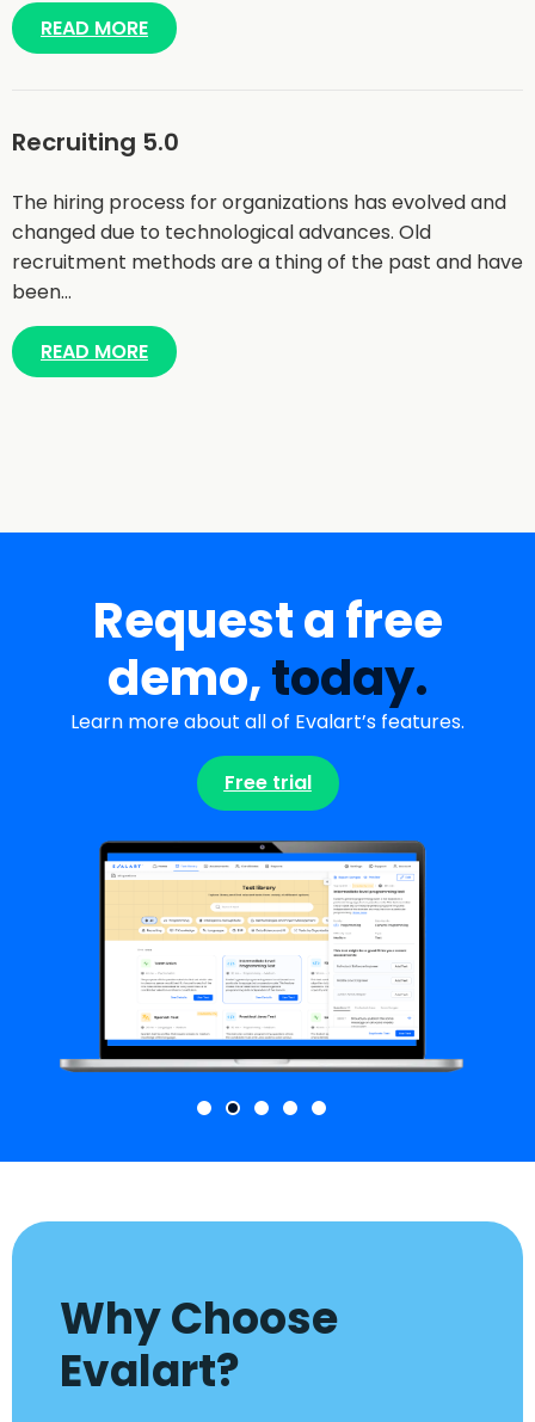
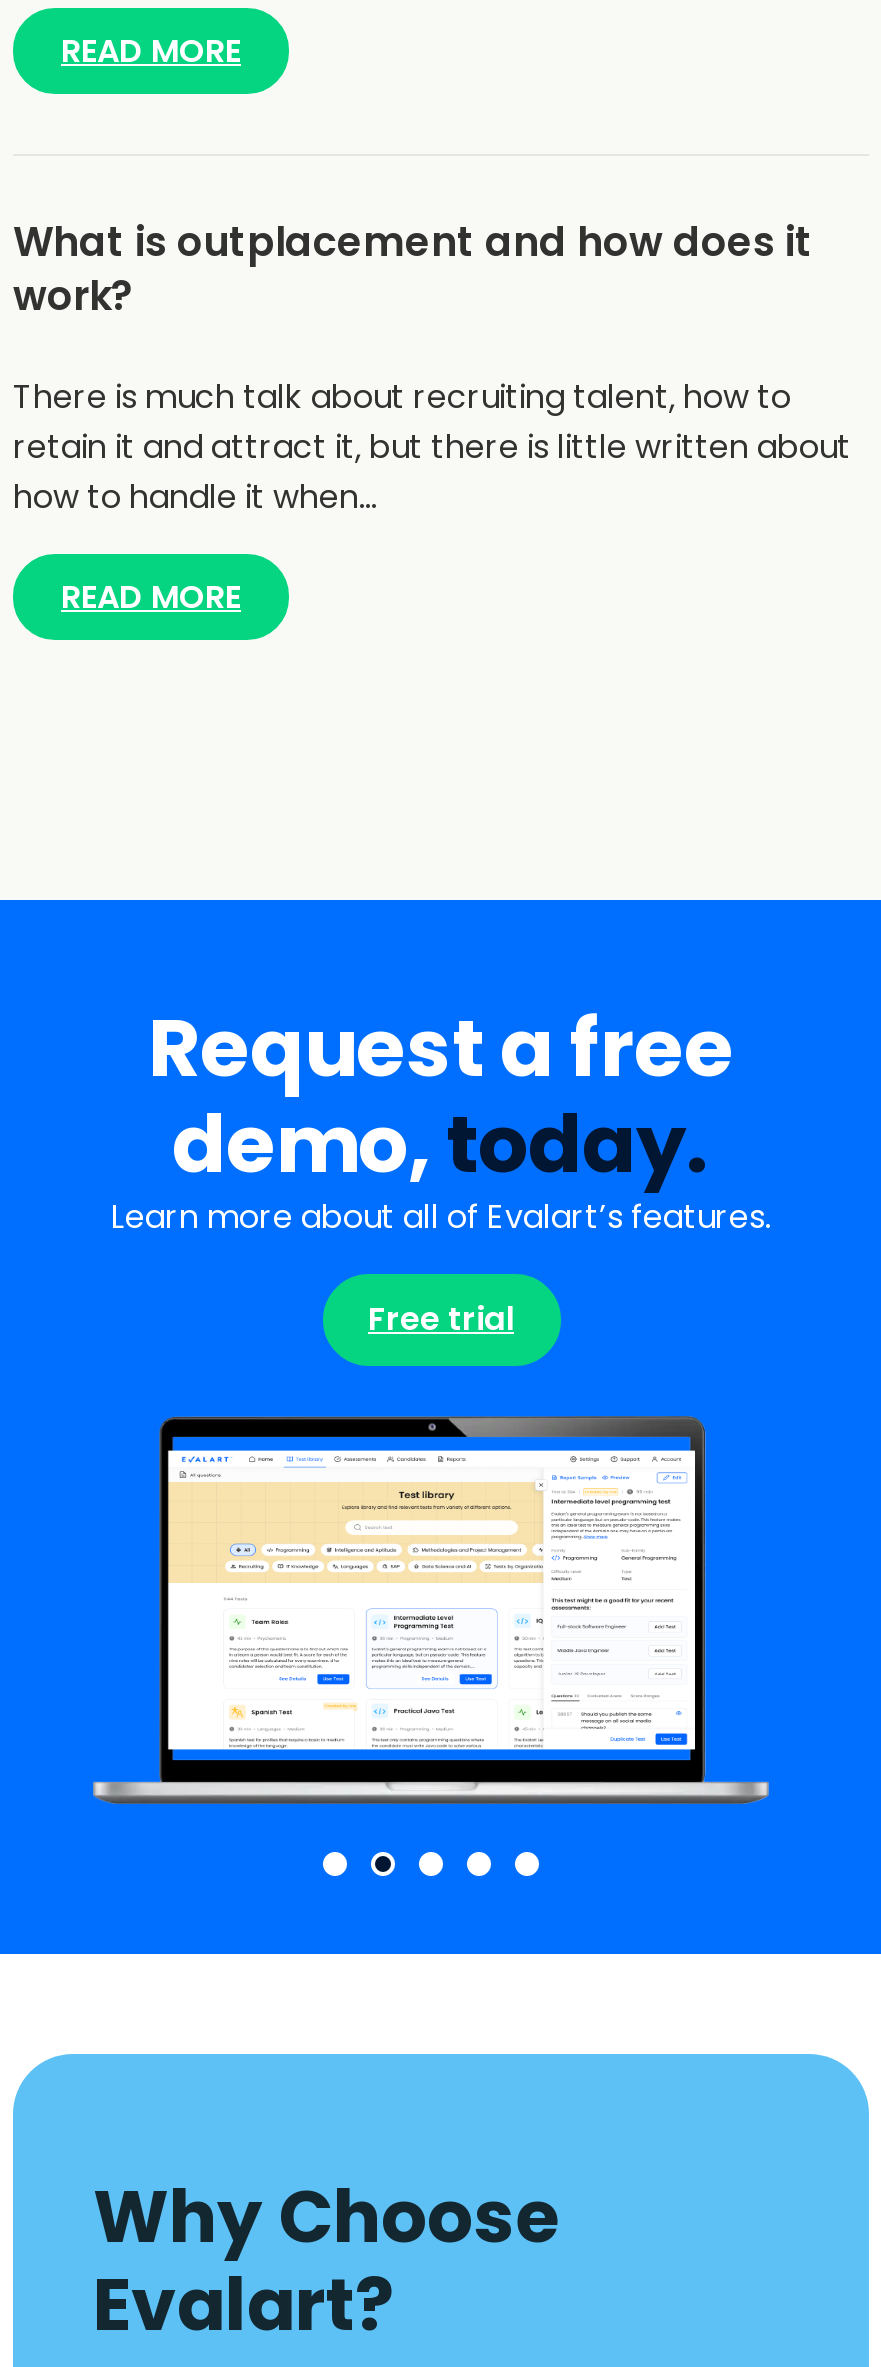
- Recruiting 5.0
+ What is outplacement and how does it
+ work?

- The hiring process for organizations has evolved and
- changed due to technological advances. Old
- recruitment methods are a thing of the past and have
- been…
+ There is much talk about recruiting talent, how to
+ retain it and attract it, but there is little written about
+ how to handle it when…
